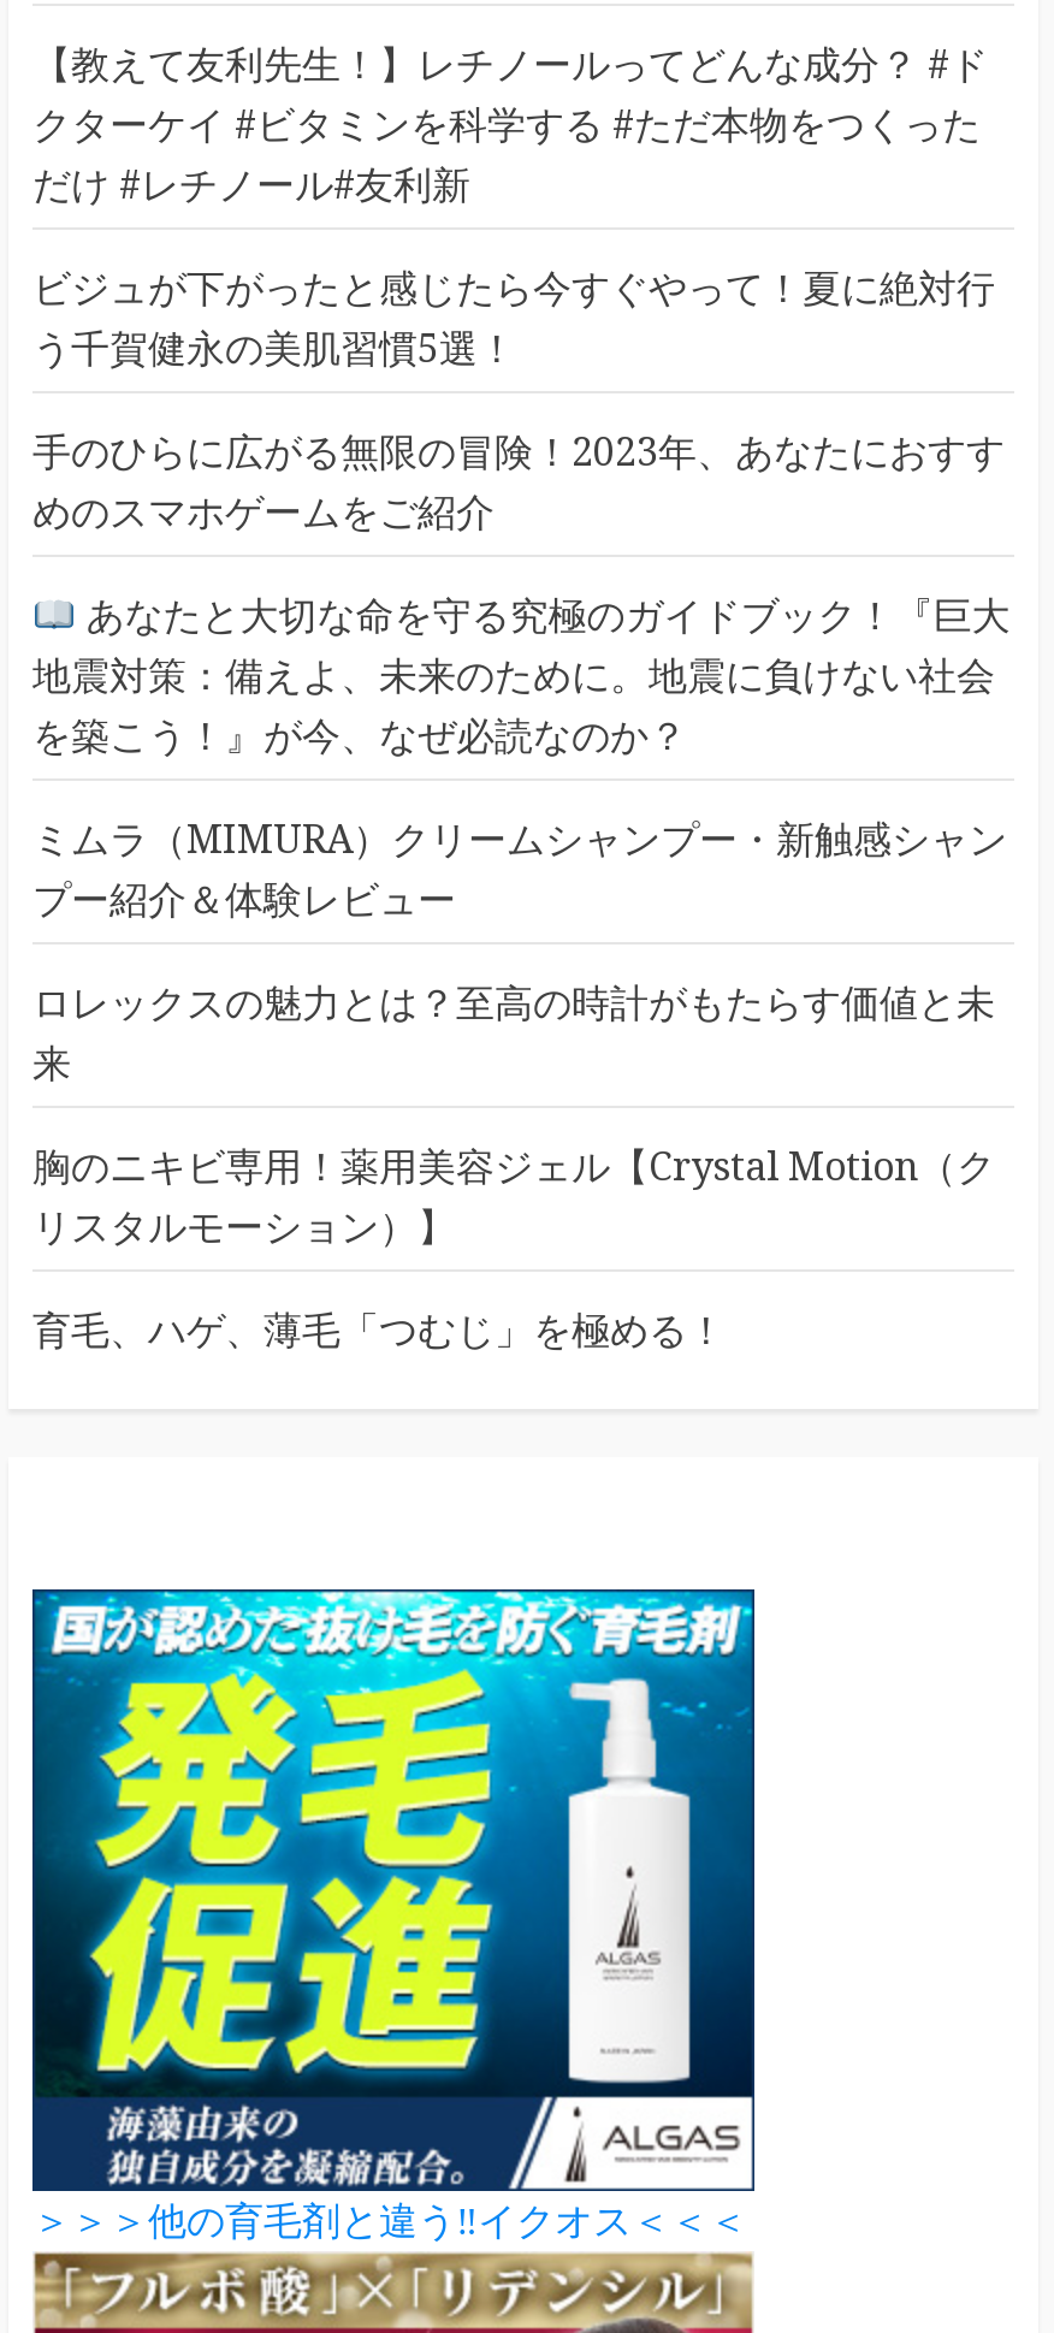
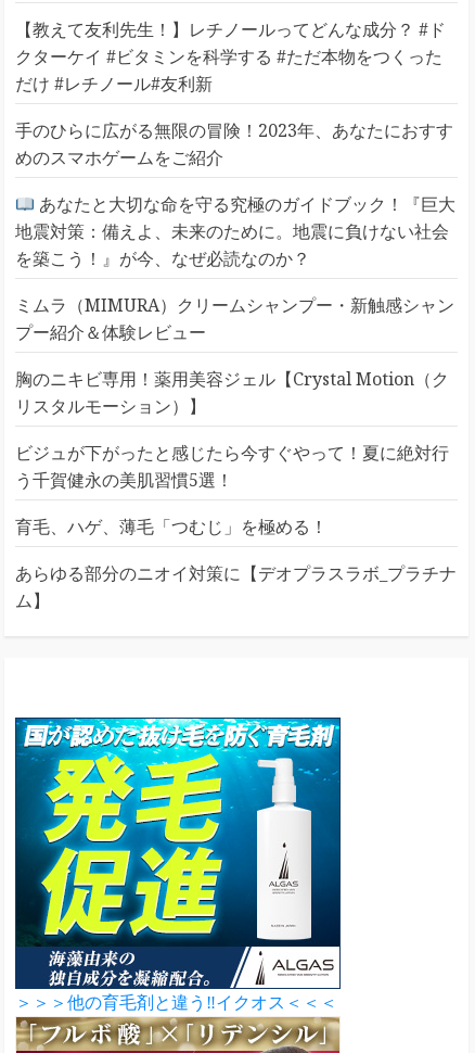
moved down: ビジュが下がったと感じたら今すぐやって！夏に絶対行 | う千賀健永の美肌習慣5選！

moved up: 手のひらに広がる無限の冒険！2023年、あなたにおすす | めのスマホゲームをご紹介 | あなたと大切な命を守る究極のガイドブック！『巨大 | 地震対策：備えよ、未来のために。地震に負けない社会 | を築こう！』が今、なぜ必読なのか？ | ミムラ（MIMURA）クリームシャンプー・新触感シャン | プー紹介＆体験レビュー

- ロレックスの魅力とは？至高の時計がもたらす価値と未
- 来

moved up: 胸のニキビ専用！薬用美容ジェル【Crystal Motion（ク | リスタルモーション）】

moved up: 育毛、ハゲ、薄毛「つむじ」を極める！

+ あらゆる部分のニオイ対策に【デオプラスラボ_プラチナ
+ ム】
